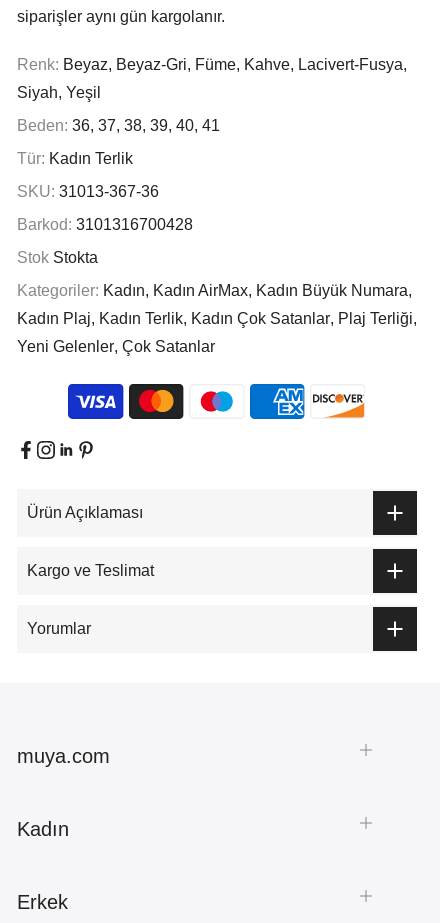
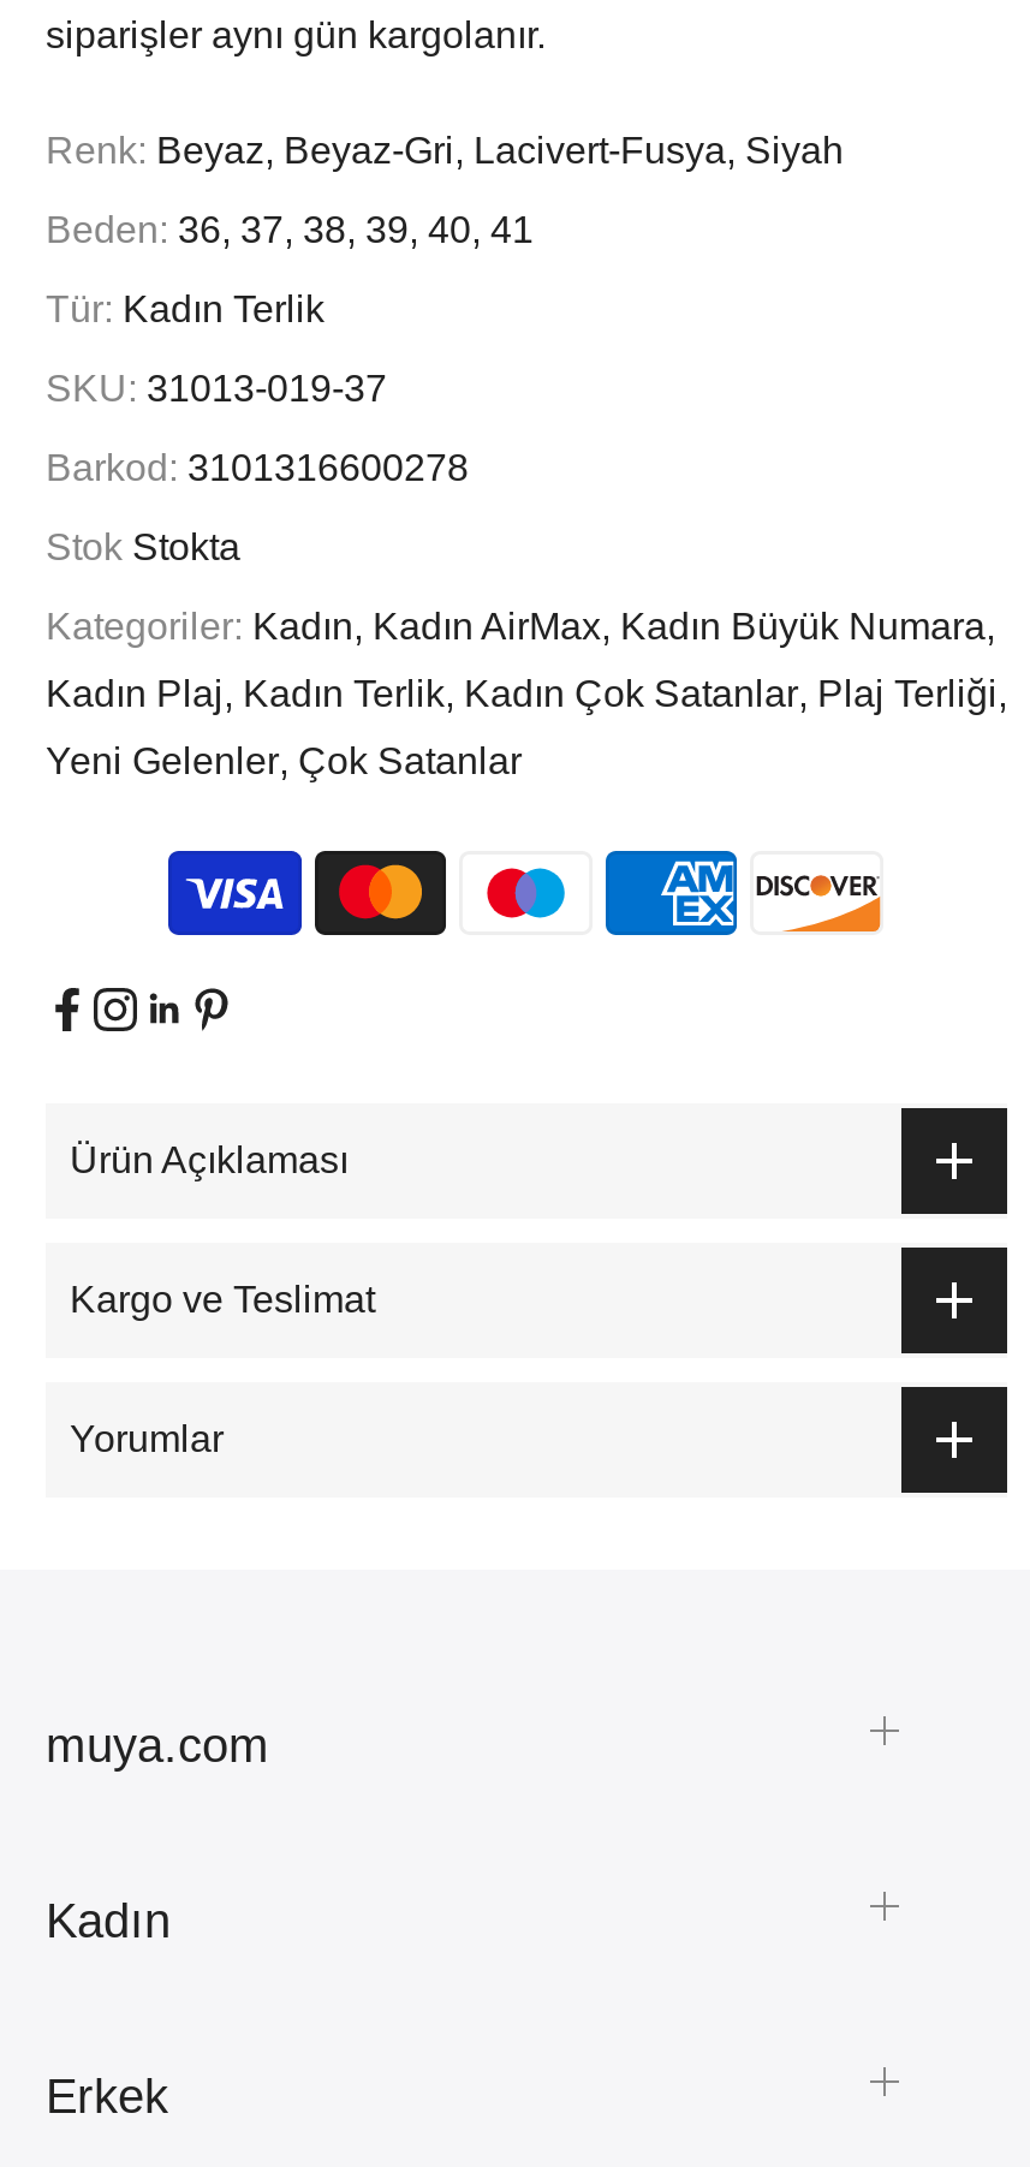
- Renk: Beyaz, Beyaz-Gri, Füme, Kahve, Lacivert-Fusya,
- Siyah, Yeşil
+ Renk: Beyaz, Beyaz-Gri, Lacivert-Fusya, Siyah

- SKU: 31013-367-36
+ SKU: 31013-019-37

- Barkod: 3101316700428
+ Barkod: 3101316600278
